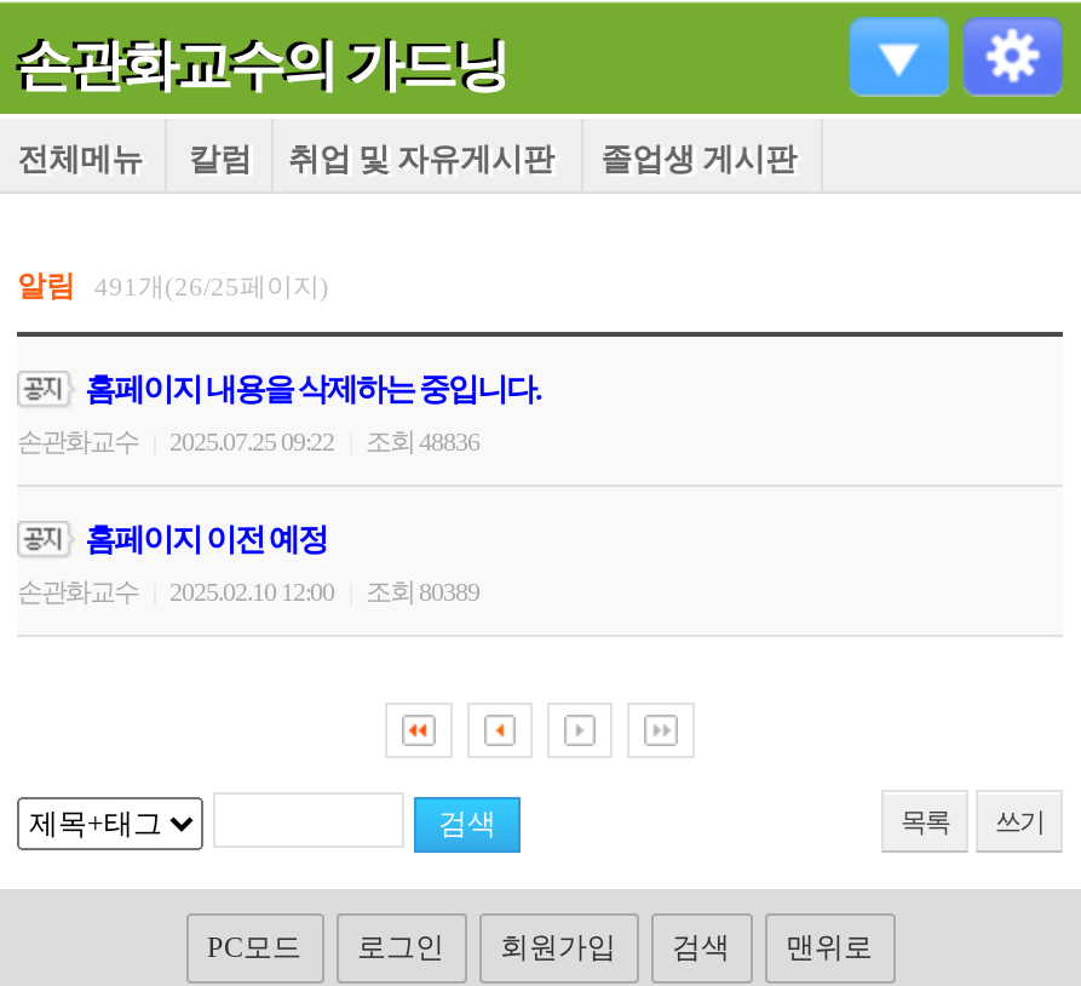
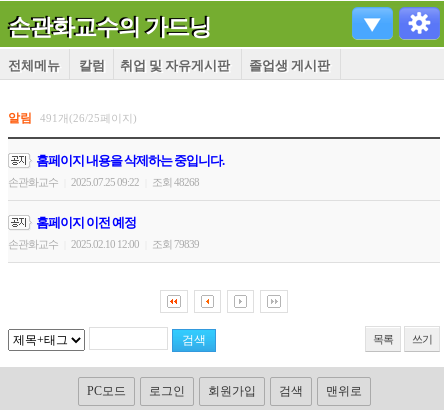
- 손관화교수 2025.07.25 09:22 조회 48836
+ 손관화교수 2025.07.25 09:22 조회 48268

- 손관화교수 2025.02.10 12:00 조회 80389
+ 손관화교수 2025.02.10 12:00 조회 79839
